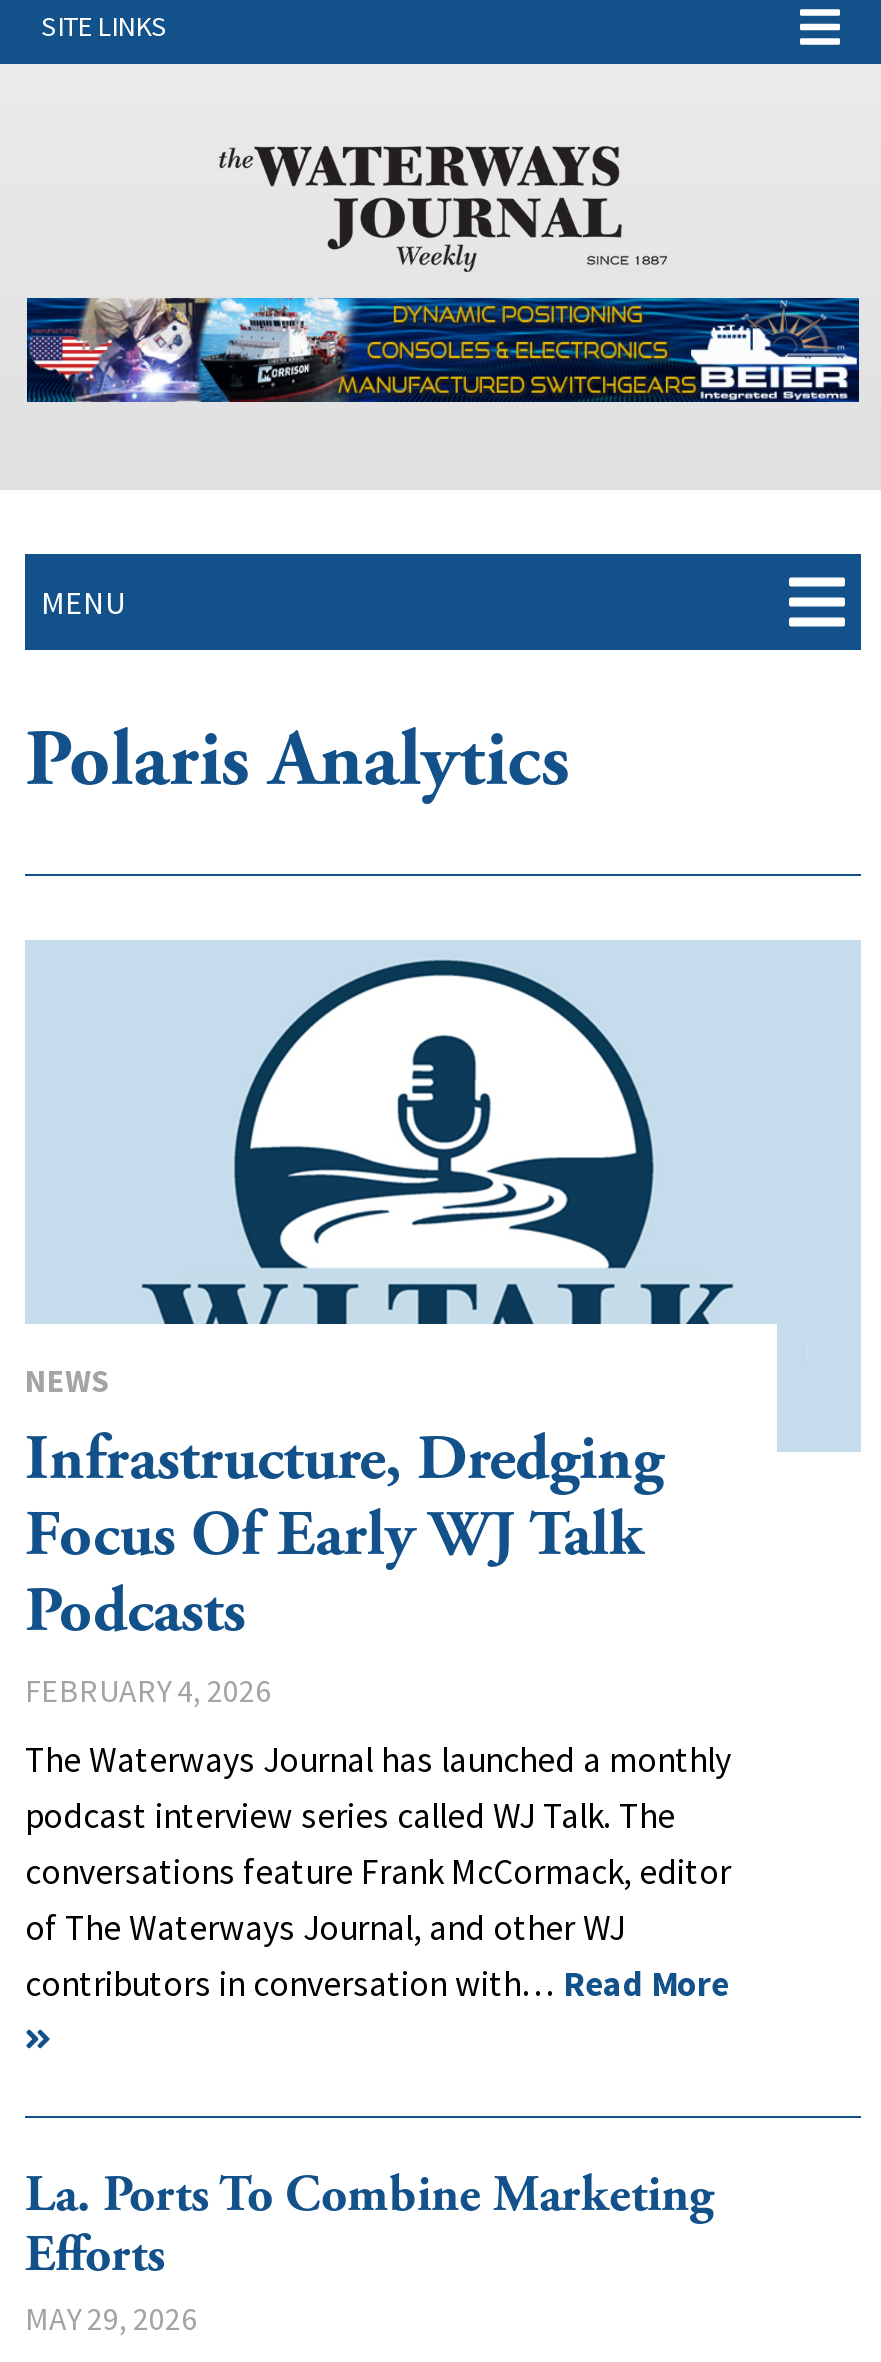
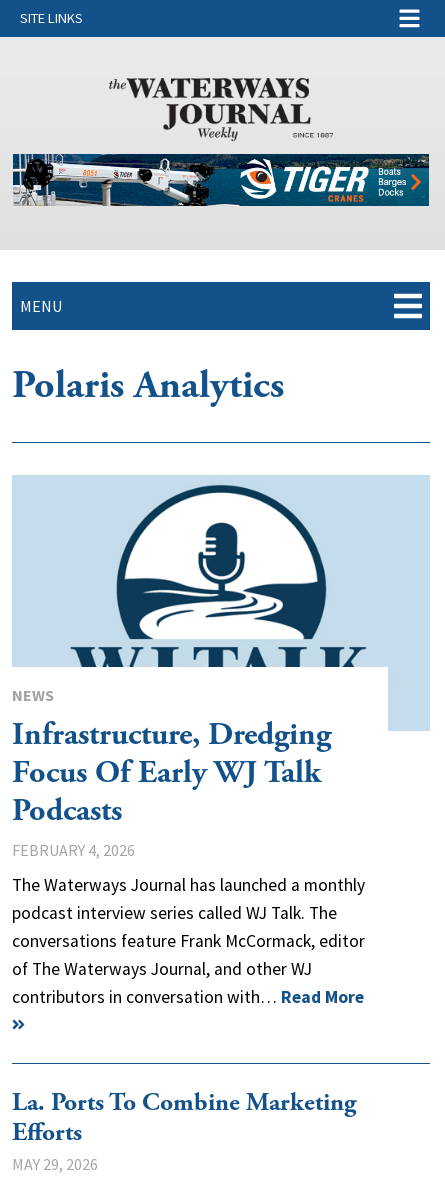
- [image]
+ [image]
